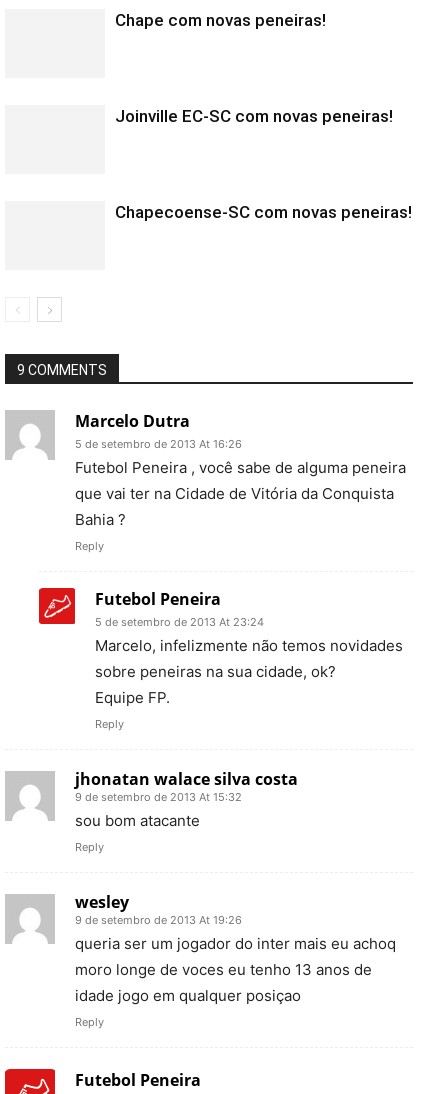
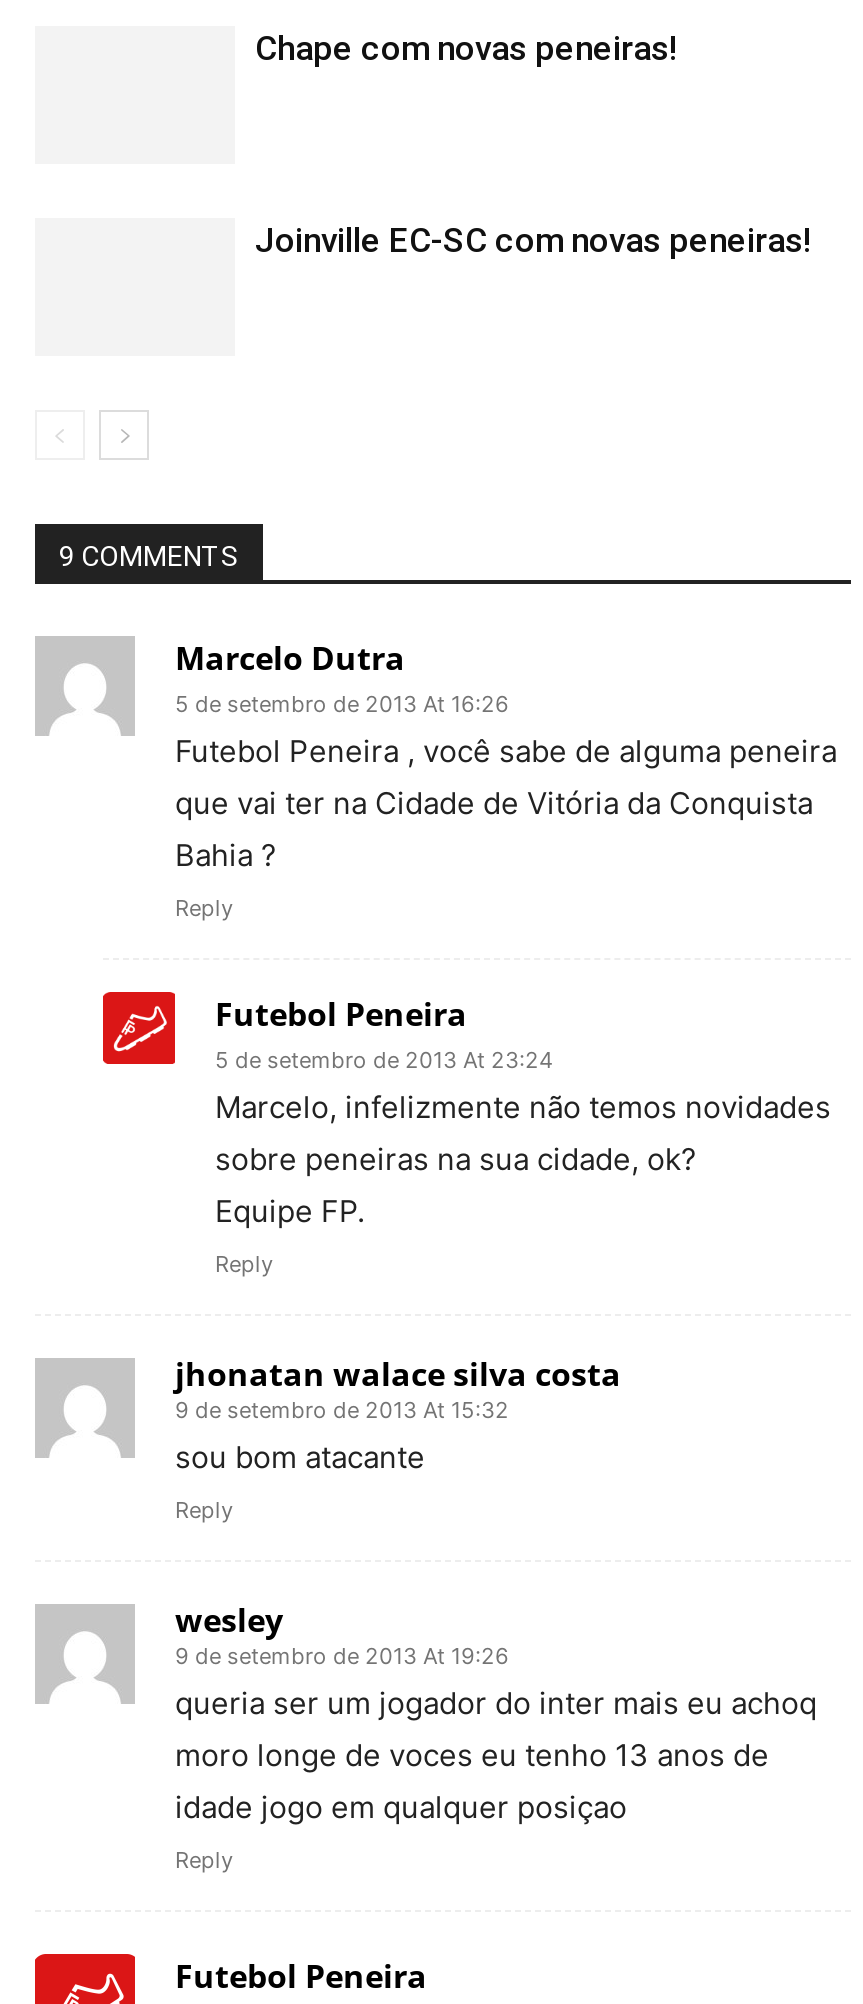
- Chapecoense-SC com novas peneiras!
